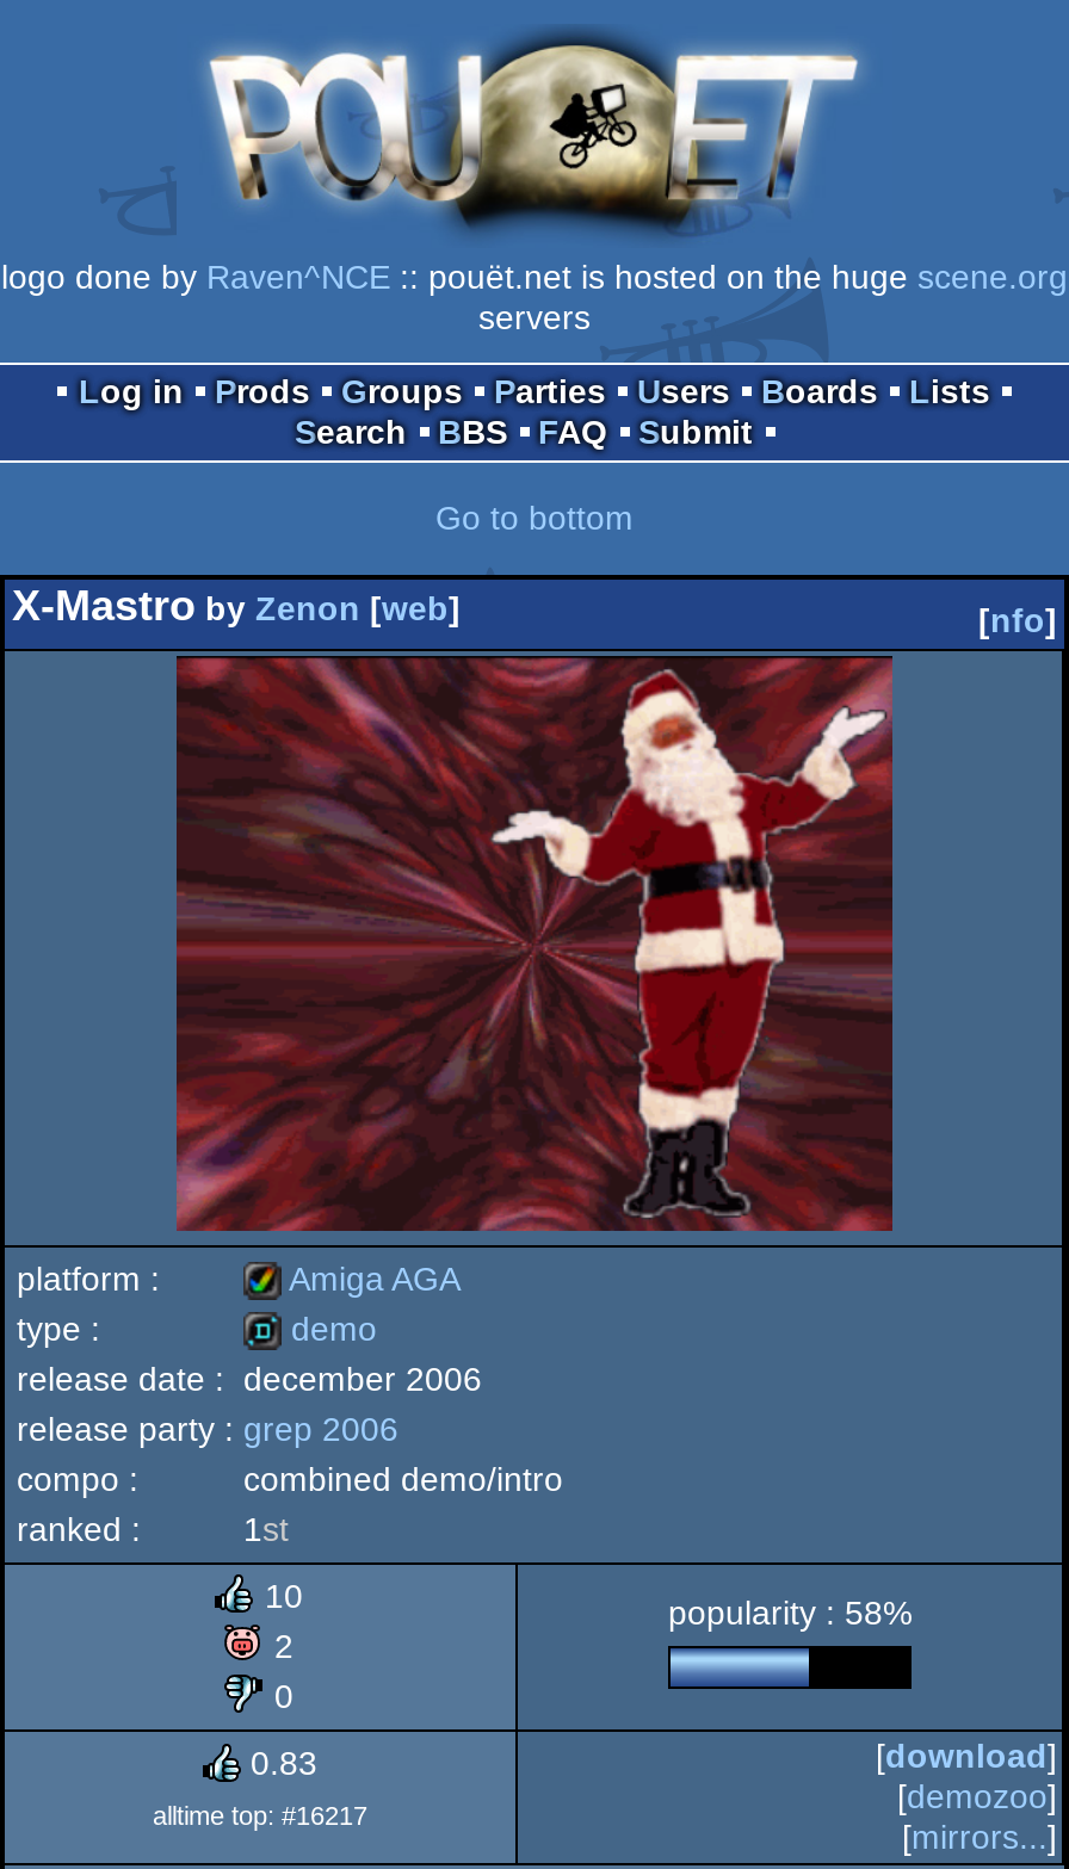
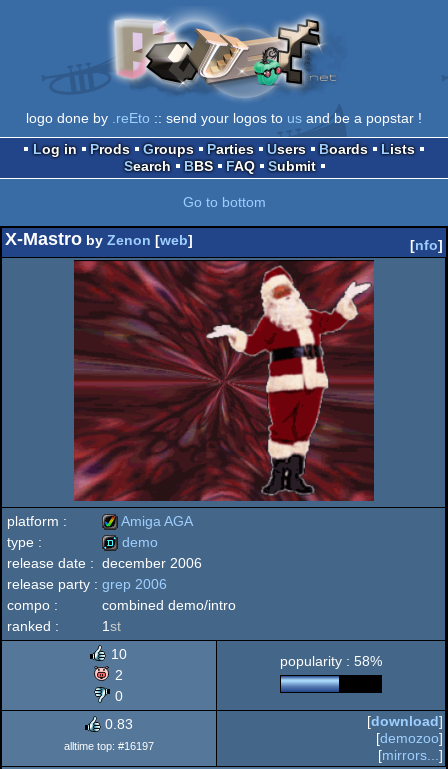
- [image]
- logo done by Raven^NCE:: pouët.net is hosted on the huge scene.org
- servers
+ [image]
+ logo done by.reEto:: send your logos to us and be a popstar !

- alltime top: #16217
+ alltime top: #16197
